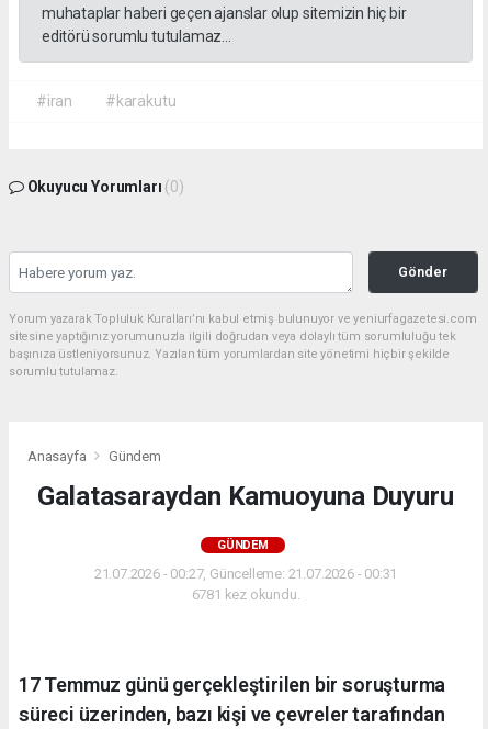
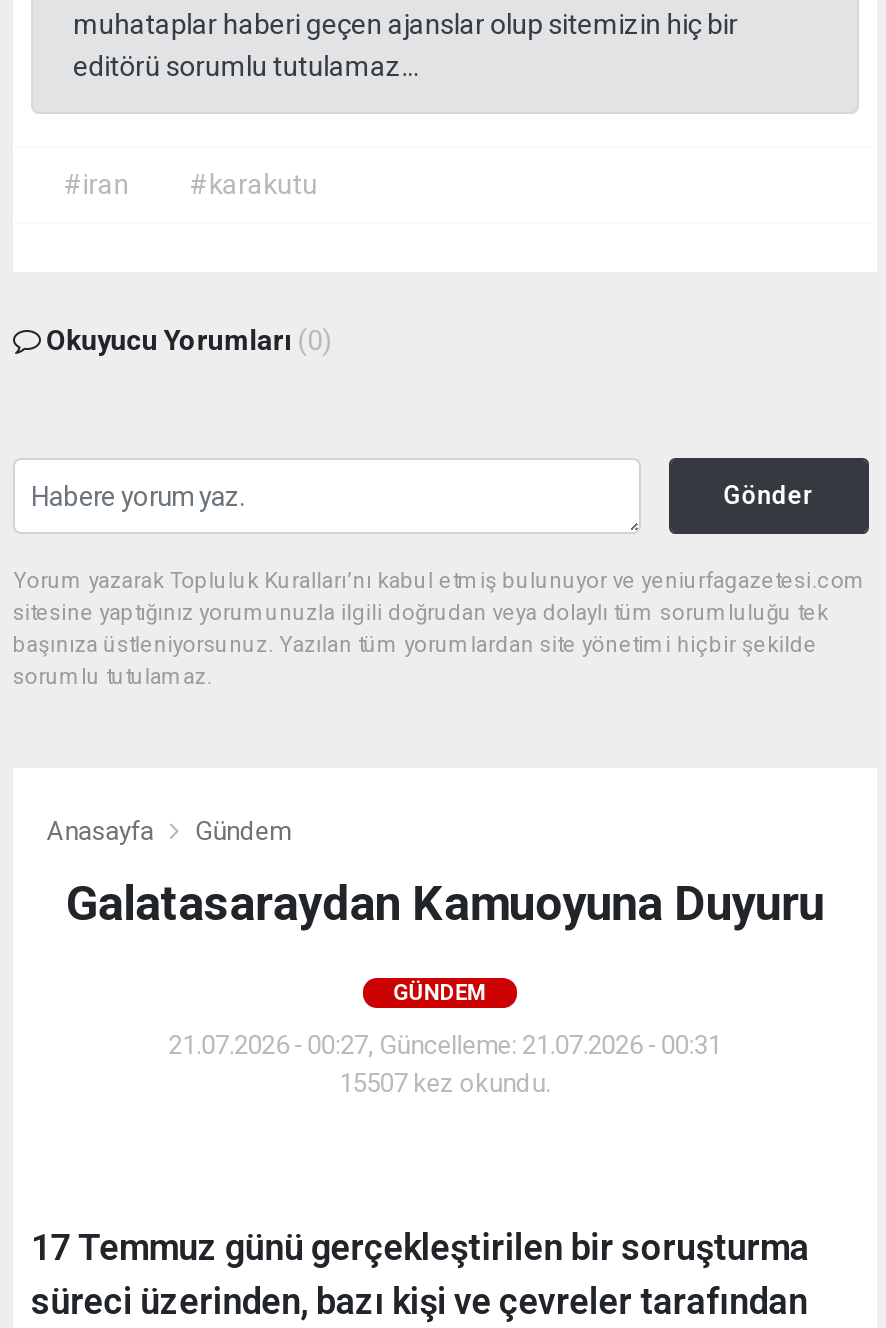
- 6781 kez okundu.
+ 15507 kez okundu.
